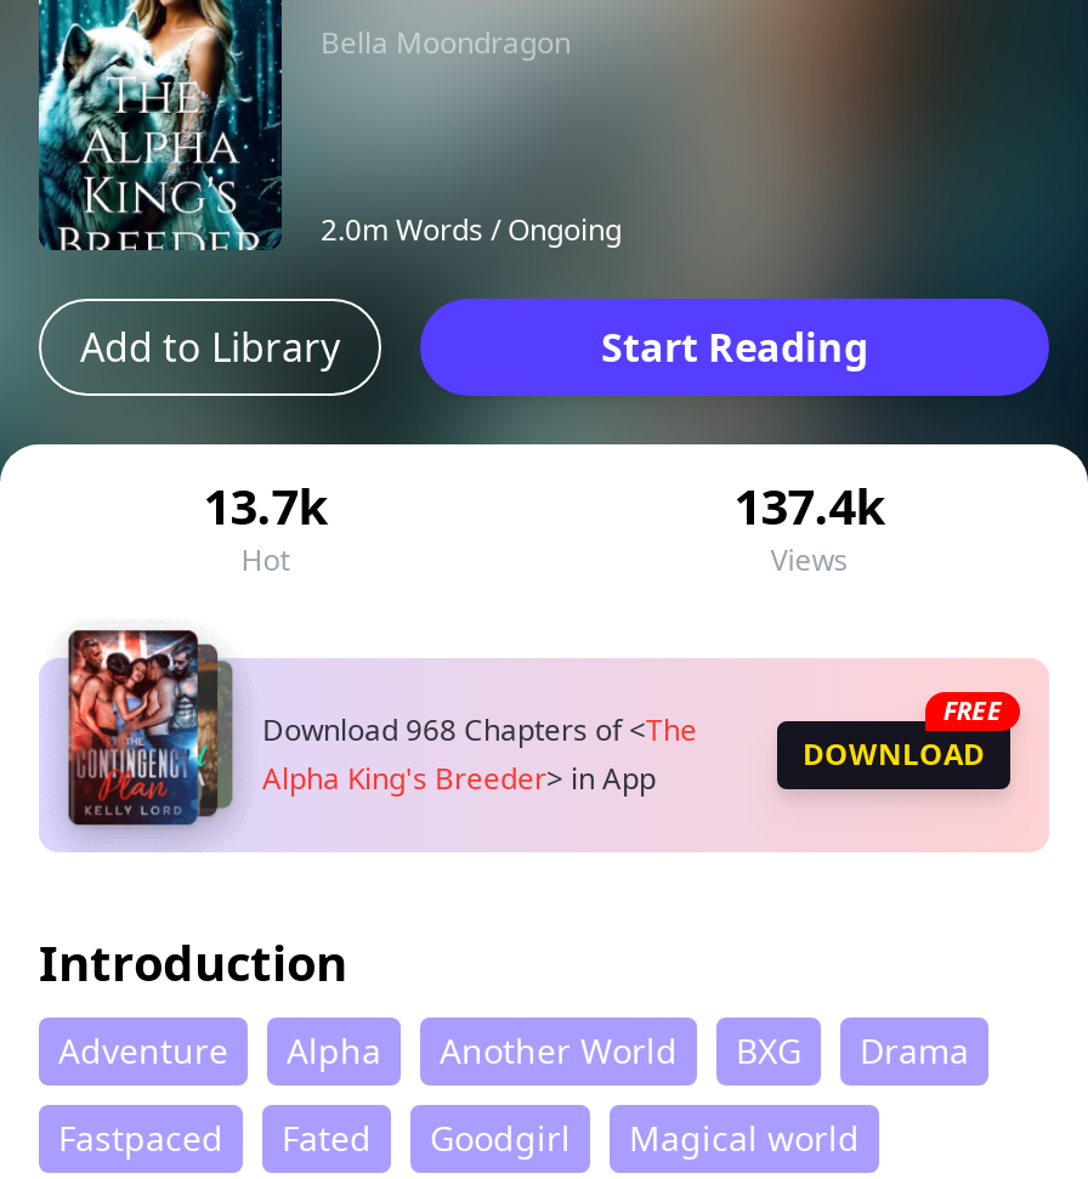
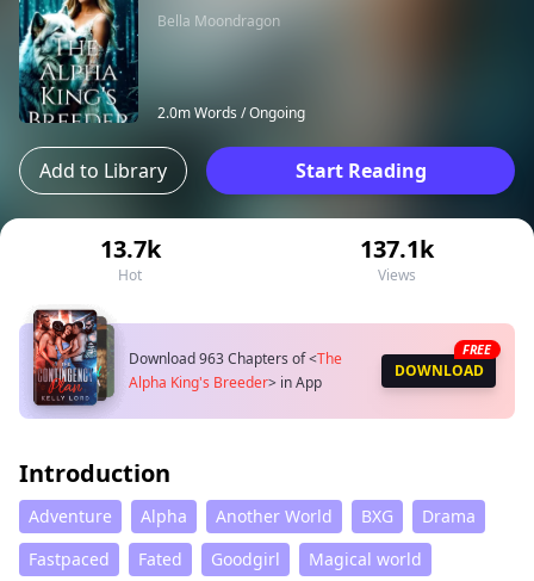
- 137.4k
+ 137.1k

- Download 968 Chapters of <The
+ Download 963 Chapters of <The
